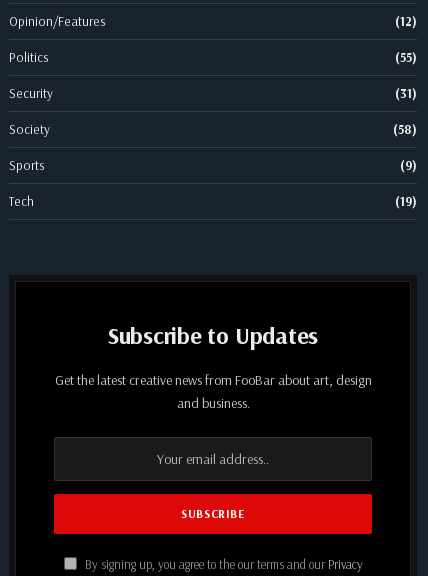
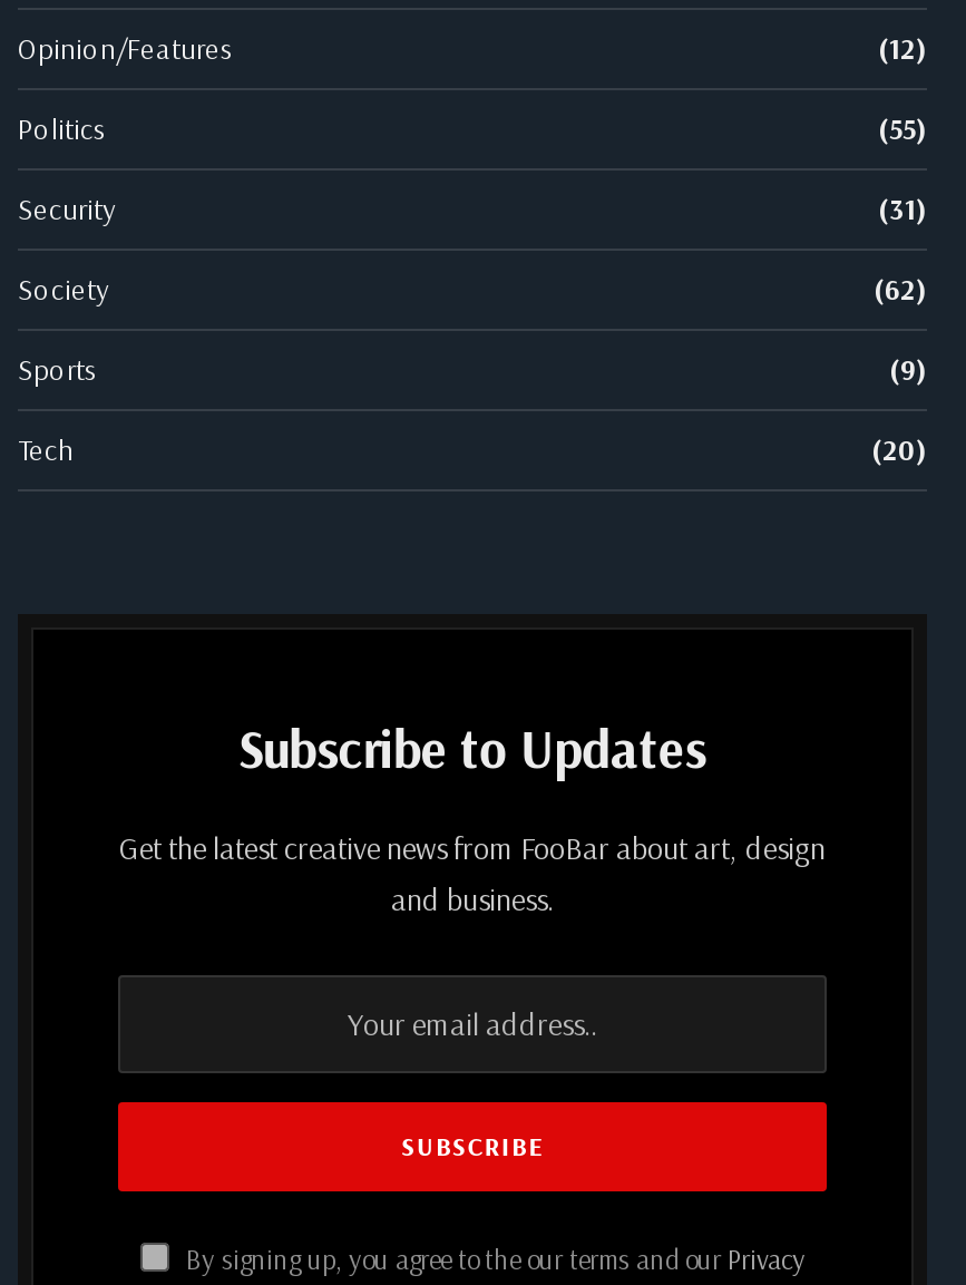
- (58)
+ (62)

- (19)
+ (20)
